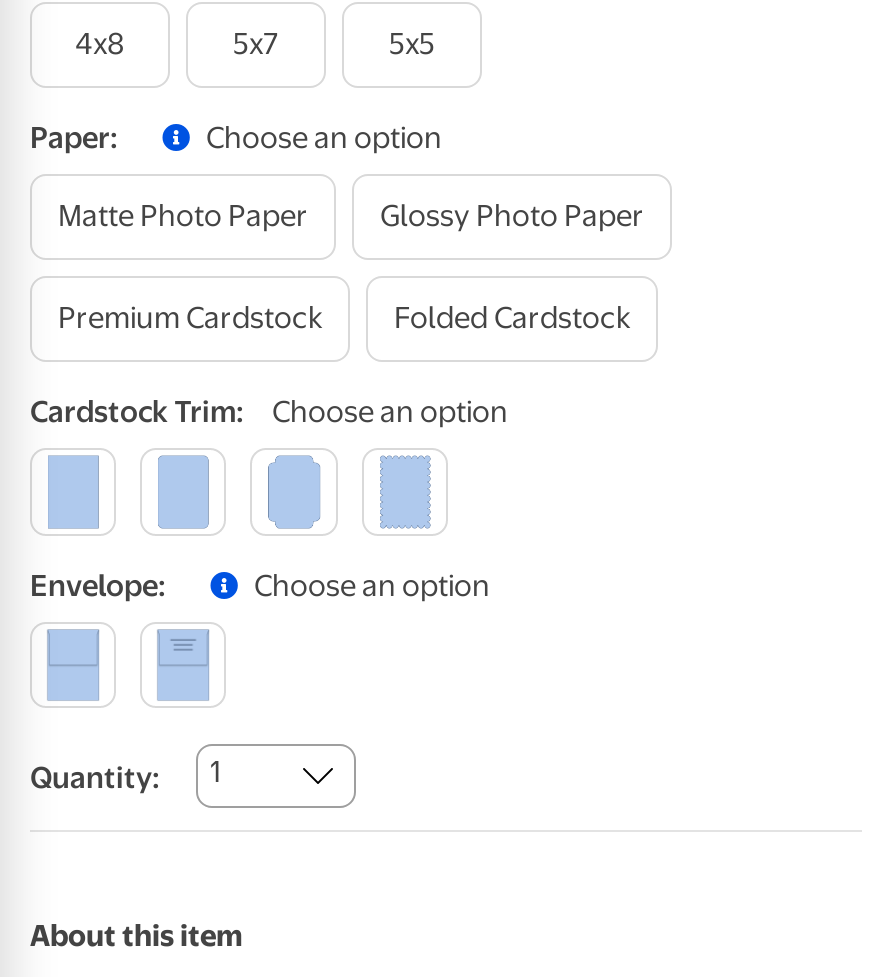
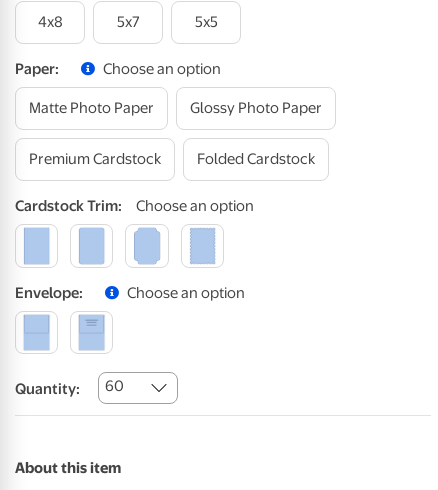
- Quantity: 1
+ Quantity: 60
